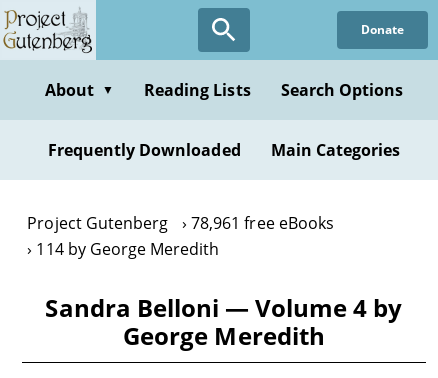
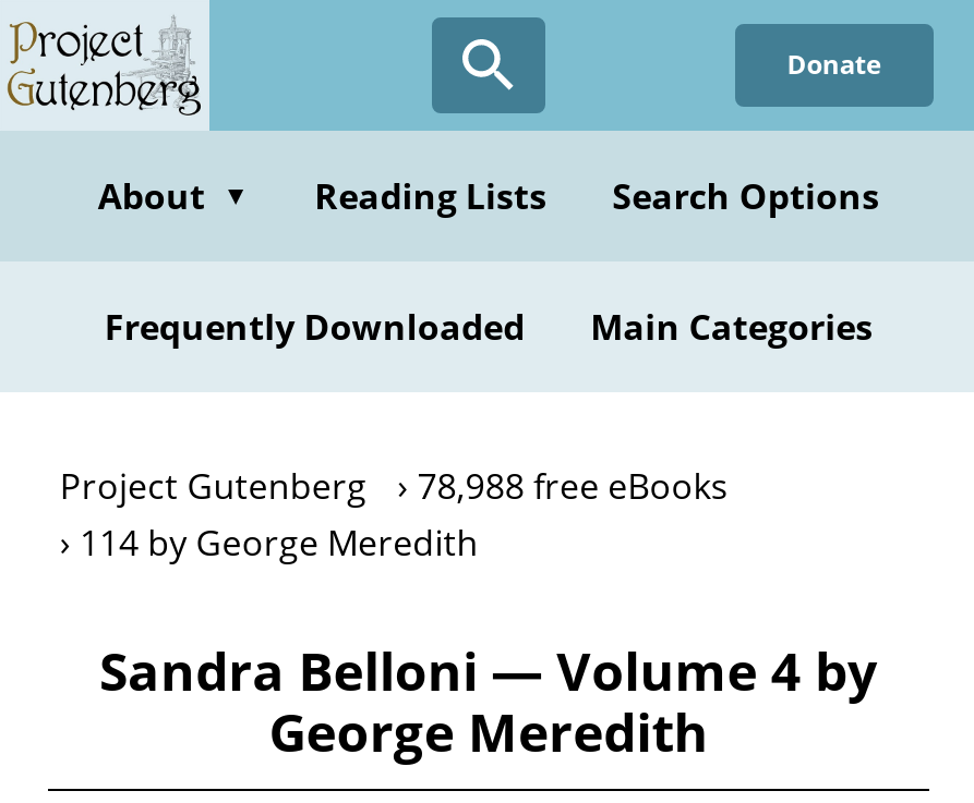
- Project Gutenberg 78,961 free eBooks
+ Project Gutenberg 78,988 free eBooks
